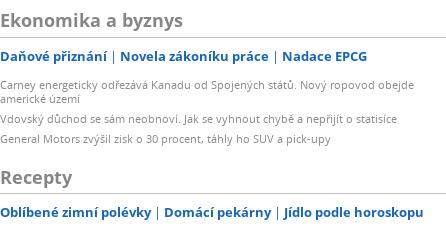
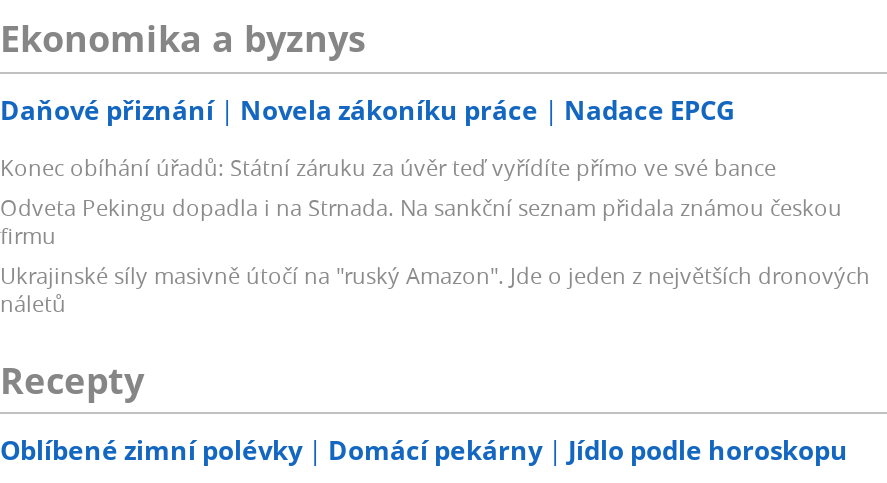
- Carney energeticky odřezává Kanadu od Spojených států. Nový ropovod obejde
- americké území
- Vdovský důchod se sám neobnoví. Jak se vyhnout chybě a nepřijít o statisíce
- General Motors zvýšil zisk o 30 procent, táhly ho SUV a pick-upy
+ Konec obíhání úřadů: Státní záruku za úvěr teď vyřídíte přímo ve své bance
+ Odveta Pekingu dopadla i na Strnada. Na sankční seznam přidala známou českou
+ firmu
+ Ukrajinské síly masivně útočí na "ruský Amazon". Jde o jeden z největších dronových
+ náletů
